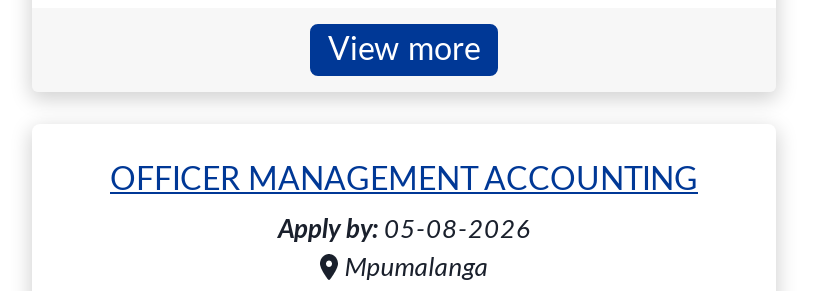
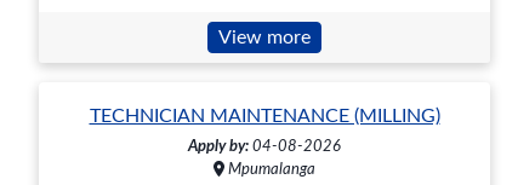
- OFFICER MANAGEMENT ACCOUNTING
+ TECHNICIAN MAINTENANCE (MILLING)

- Apply by: 05-08-2026
+ Apply by: 04-08-2026
